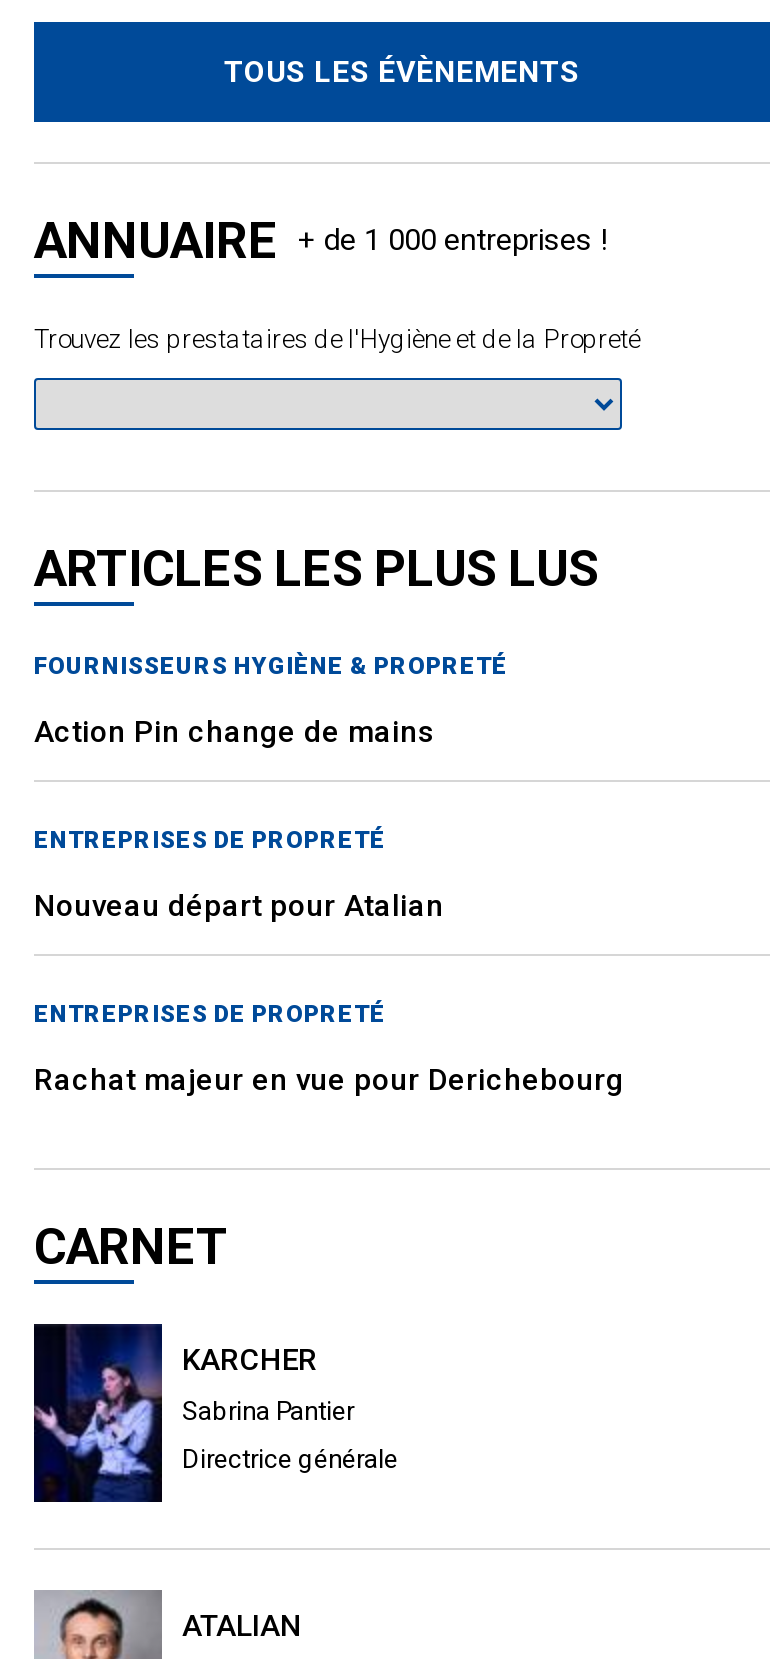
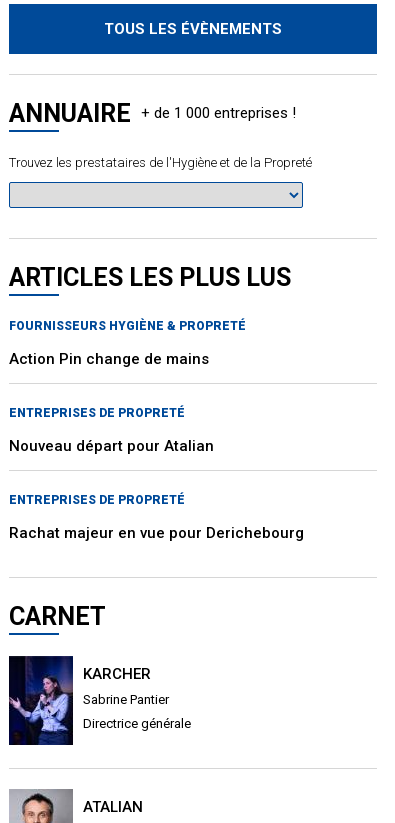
- Sabrina Pantier
+ Sabrine Pantier
